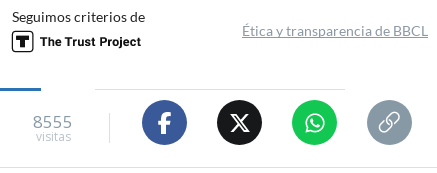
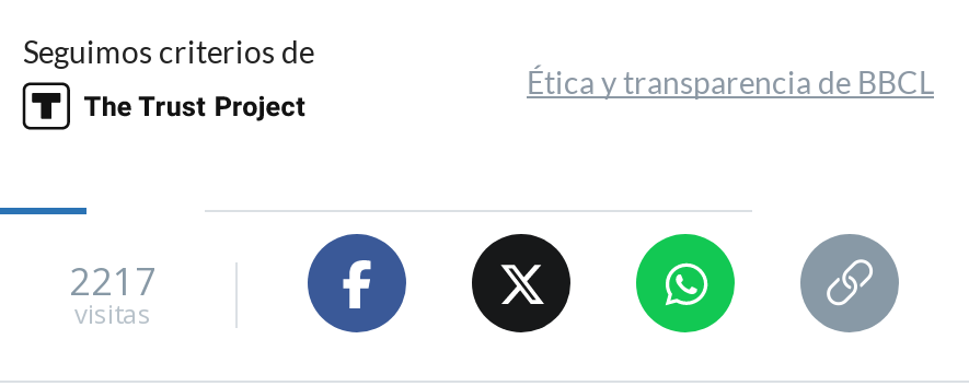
- 8555
+ 2217
